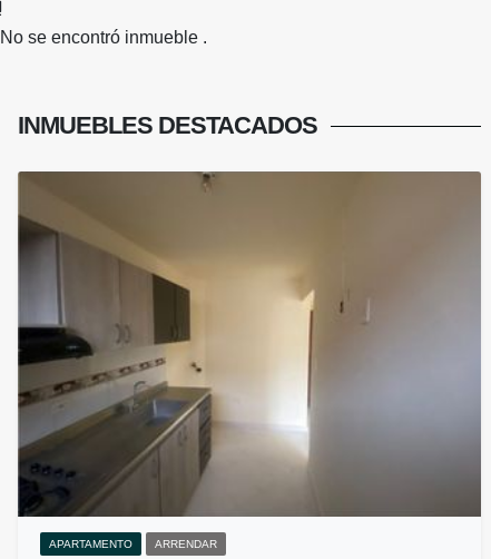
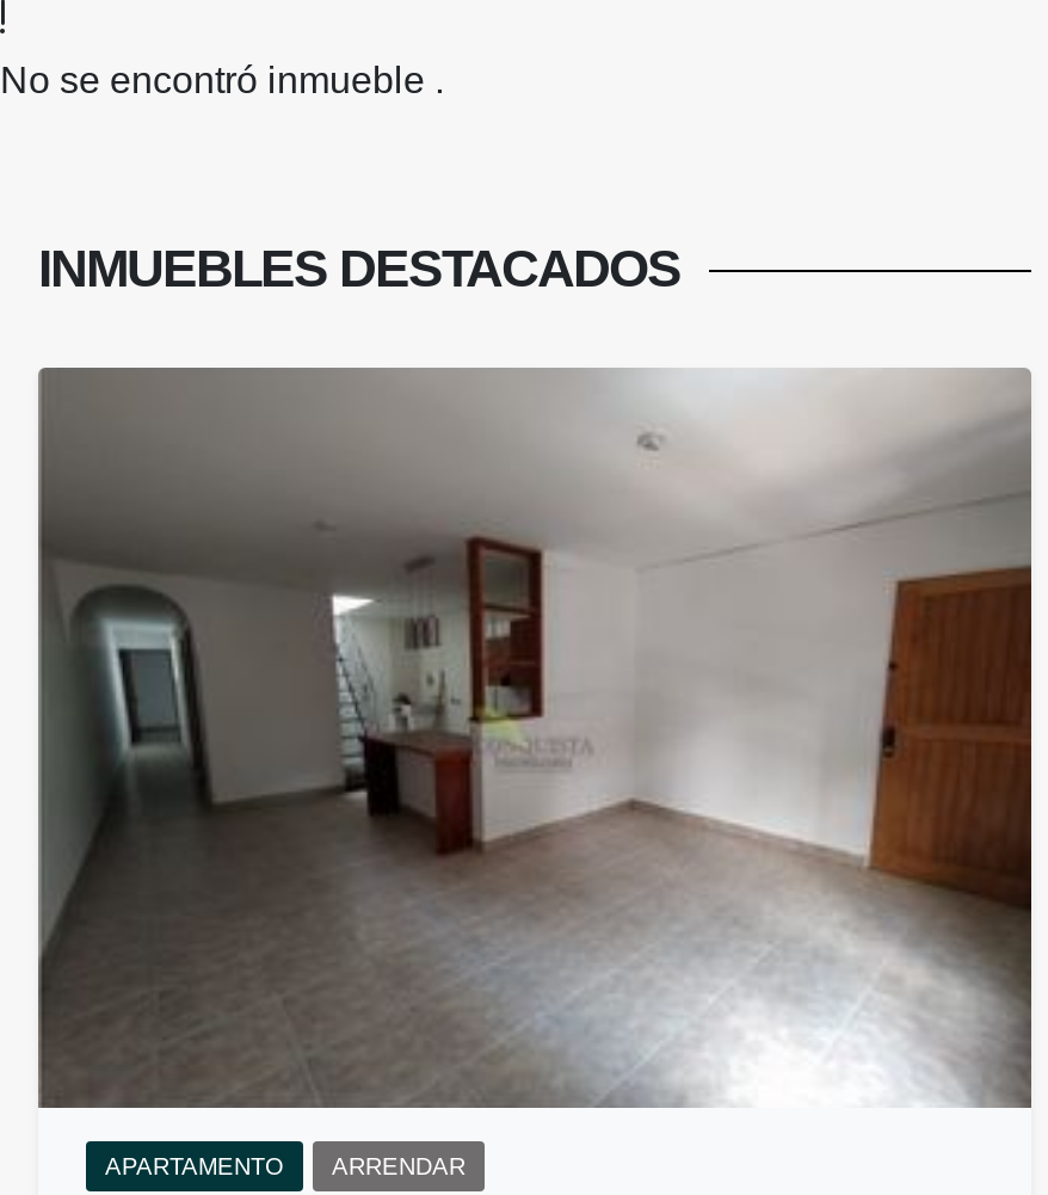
- [image]
+ [image]
